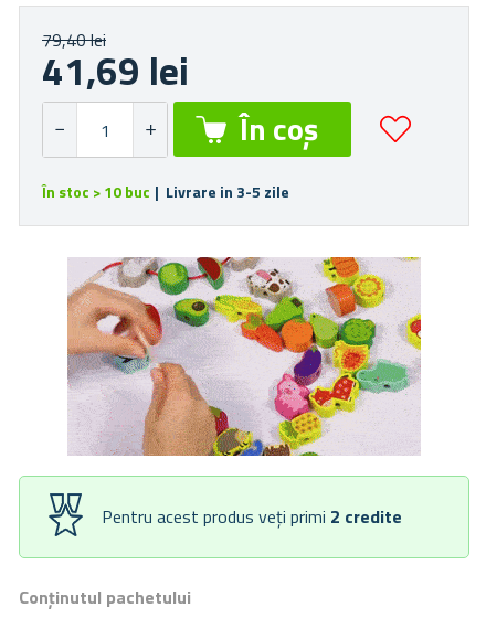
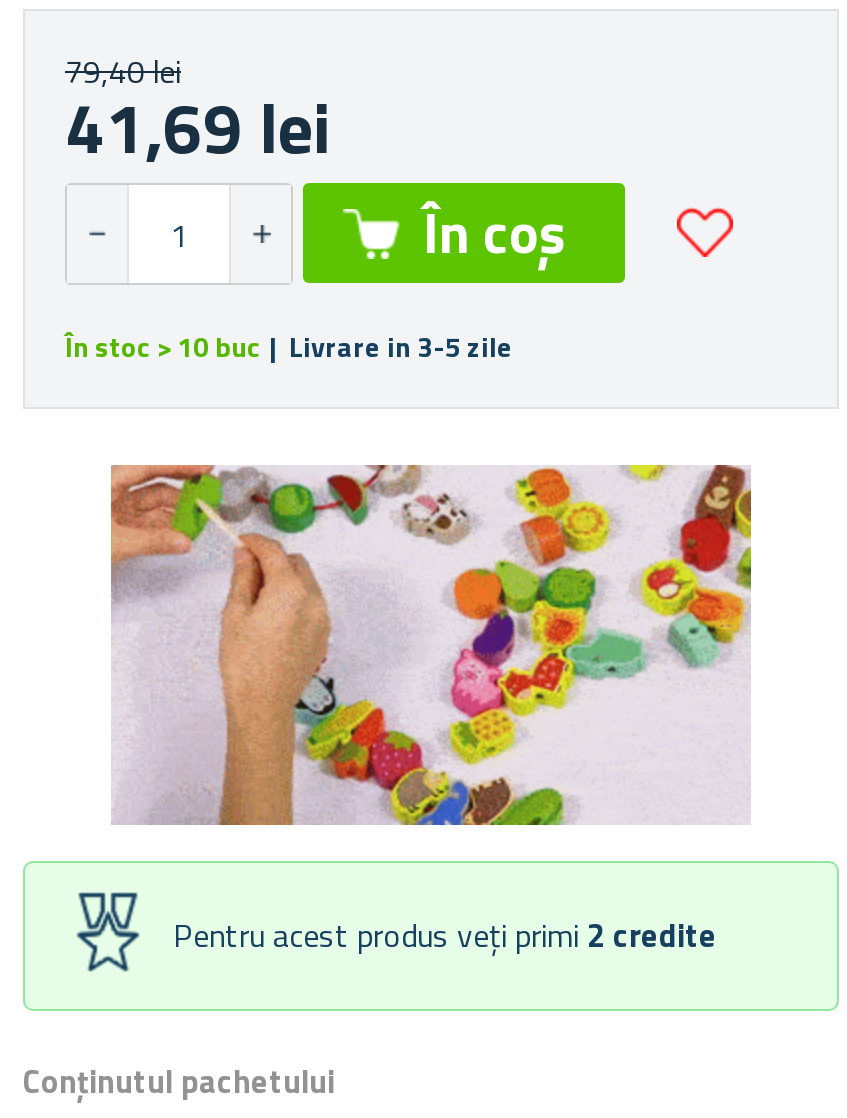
- [image]
+ [image]
